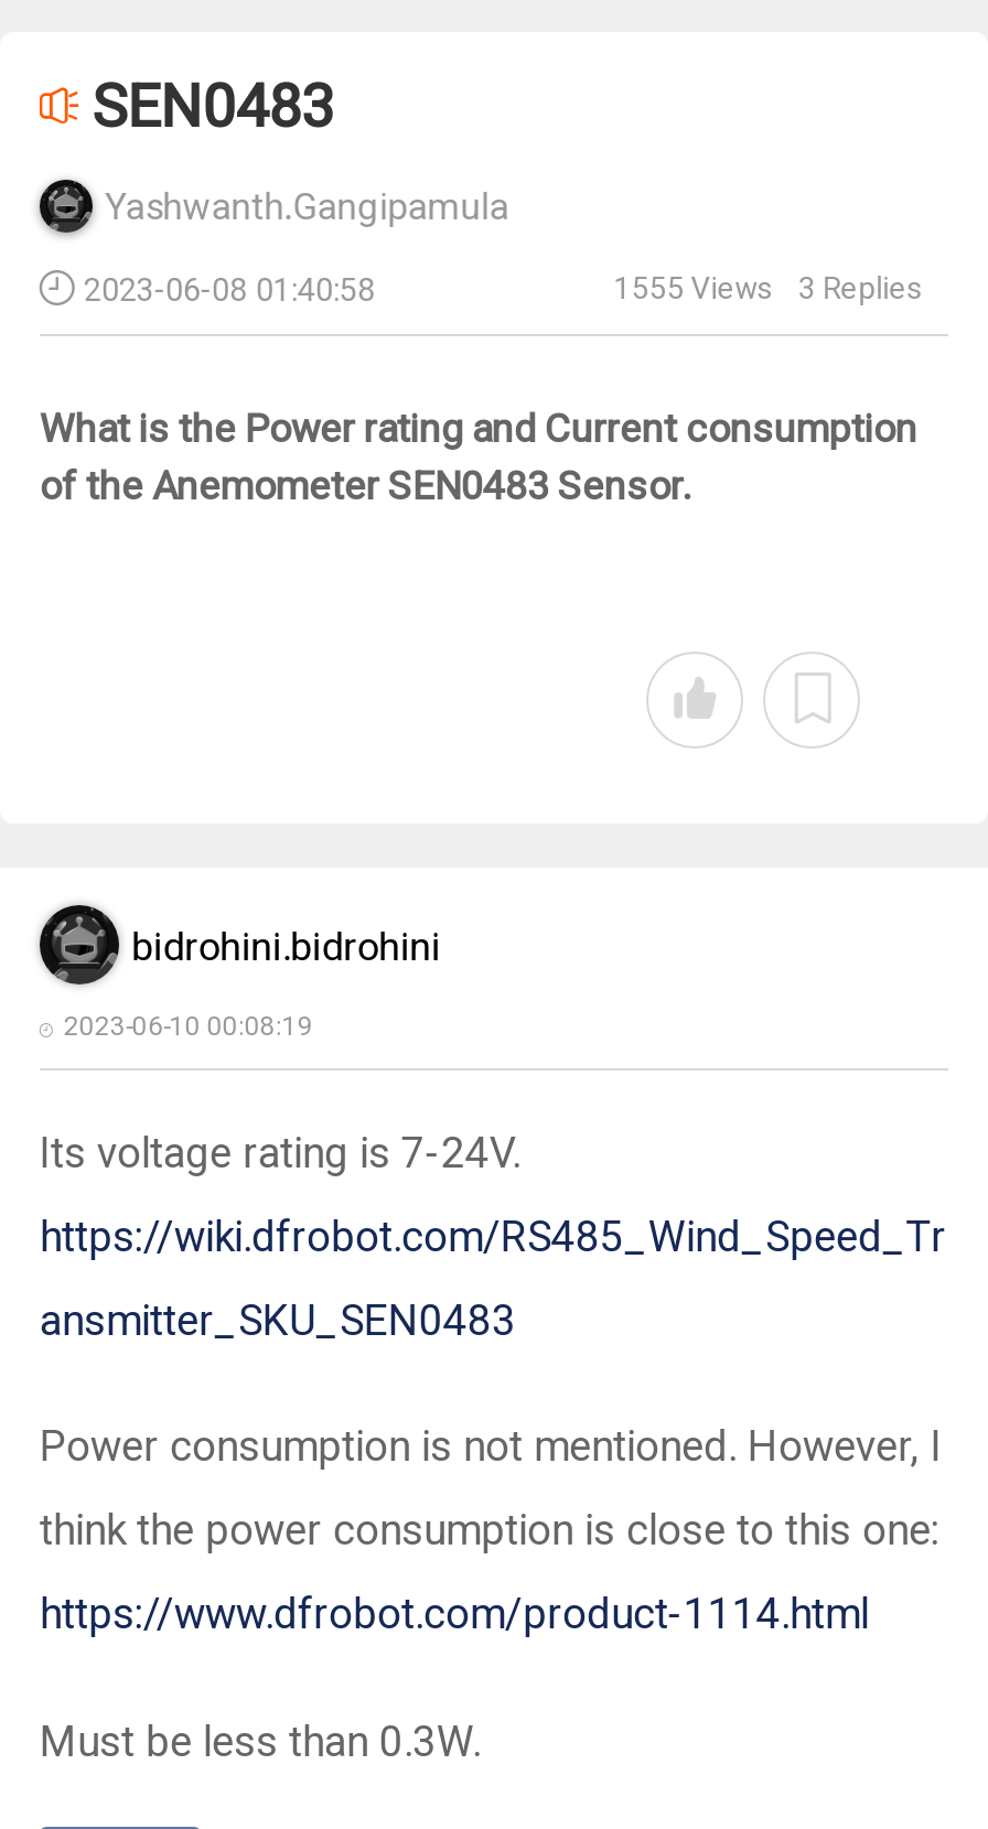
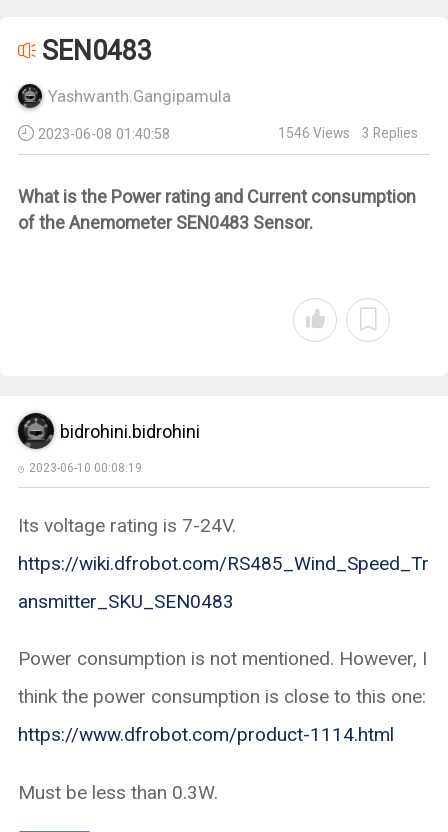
- 1555 Views 3 Replies
+ 1546 Views 3 Replies
